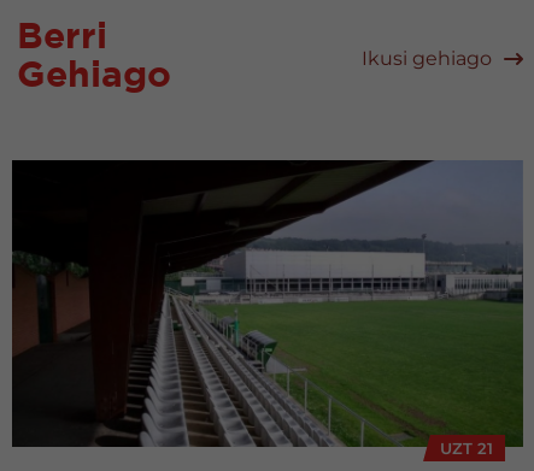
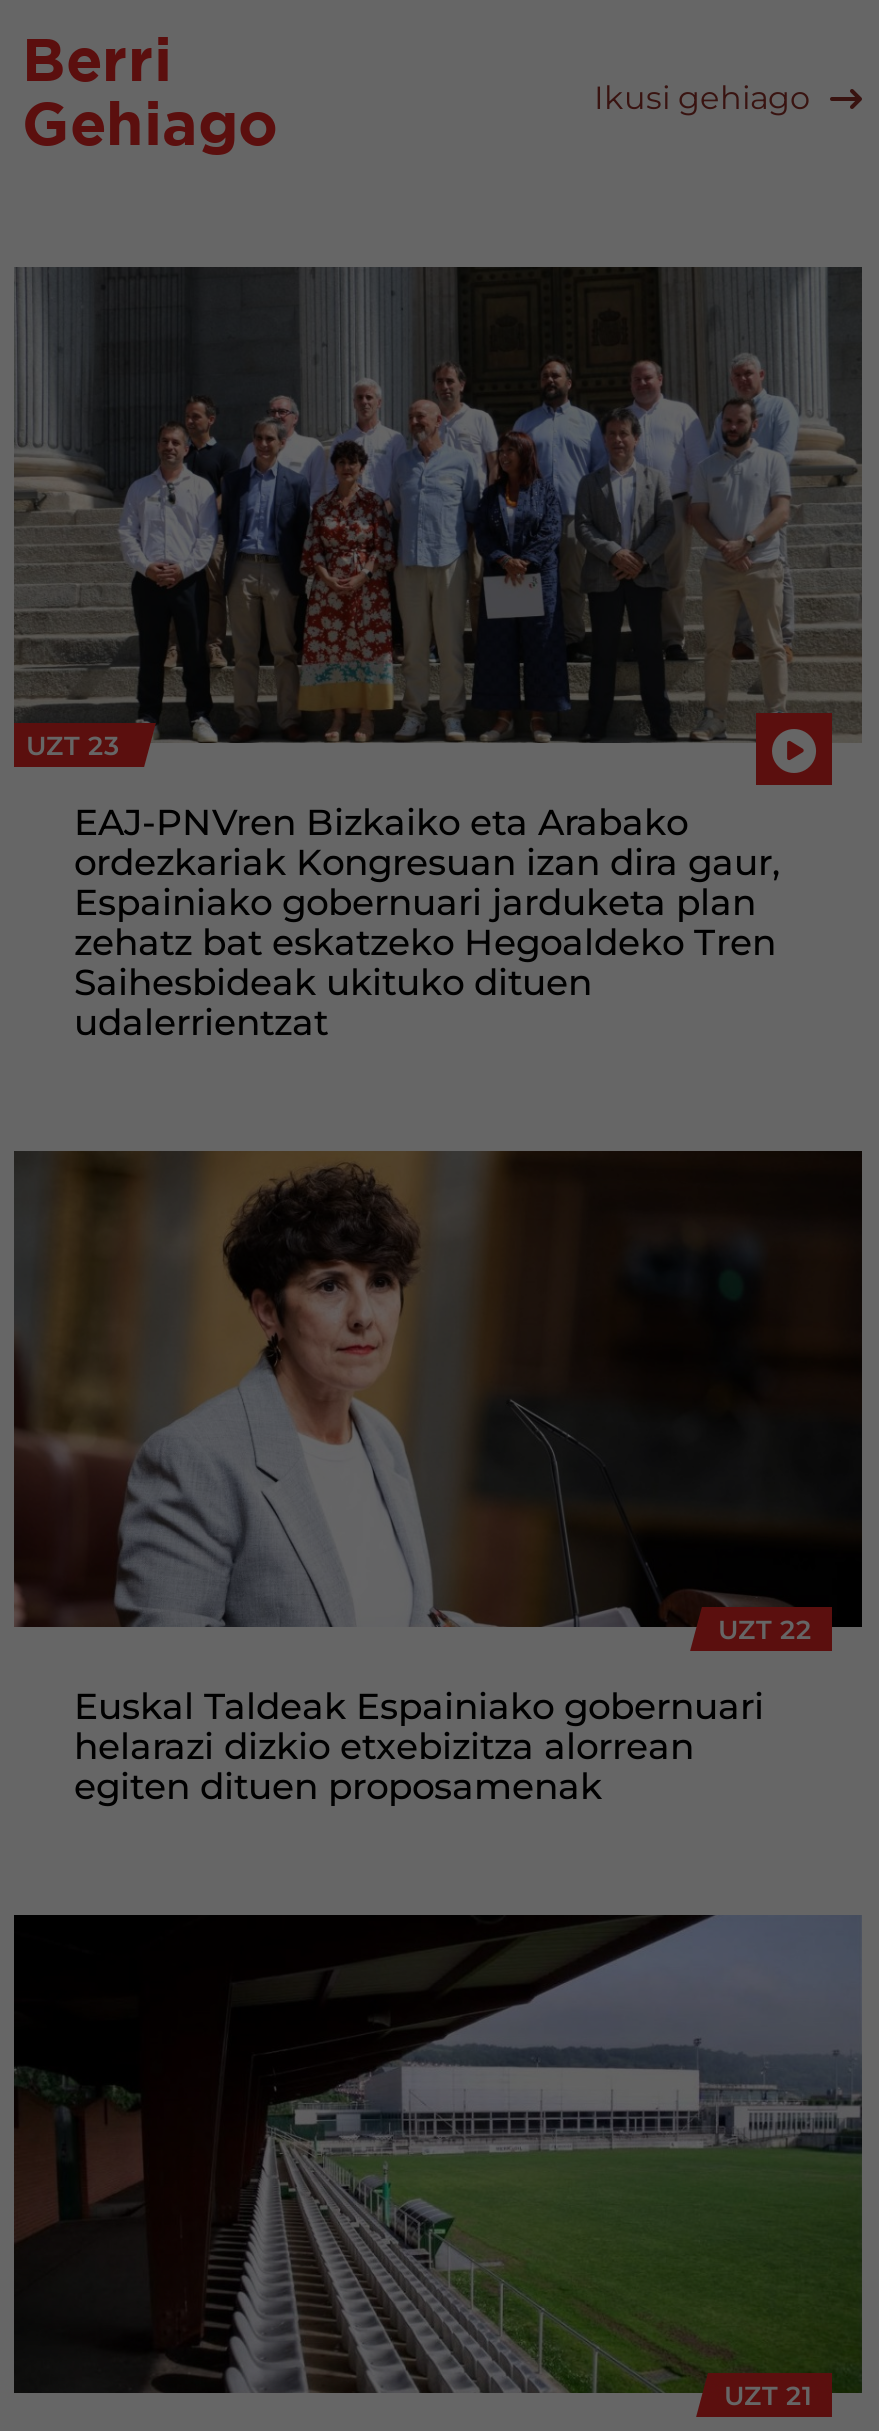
+ [image]
+ UZT 22
+ Euskal Taldeak Espainiako gobernuari
+ helarazi dizkio etxebizitza alorrean
+ egiten dituen proposamenak

+ [image]
+ UZT 23
+ EAJ-PNVren Bizkaiko eta Arabako
+ ordezkariak Kongresuan izan dira gaur,
+ Espainiako gobernuari jarduketa plan
+ zehatz bat eskatzeko Hegoaldeko Tren
+ Saihesbideak ukituko dituen
+ udalerrientzat
